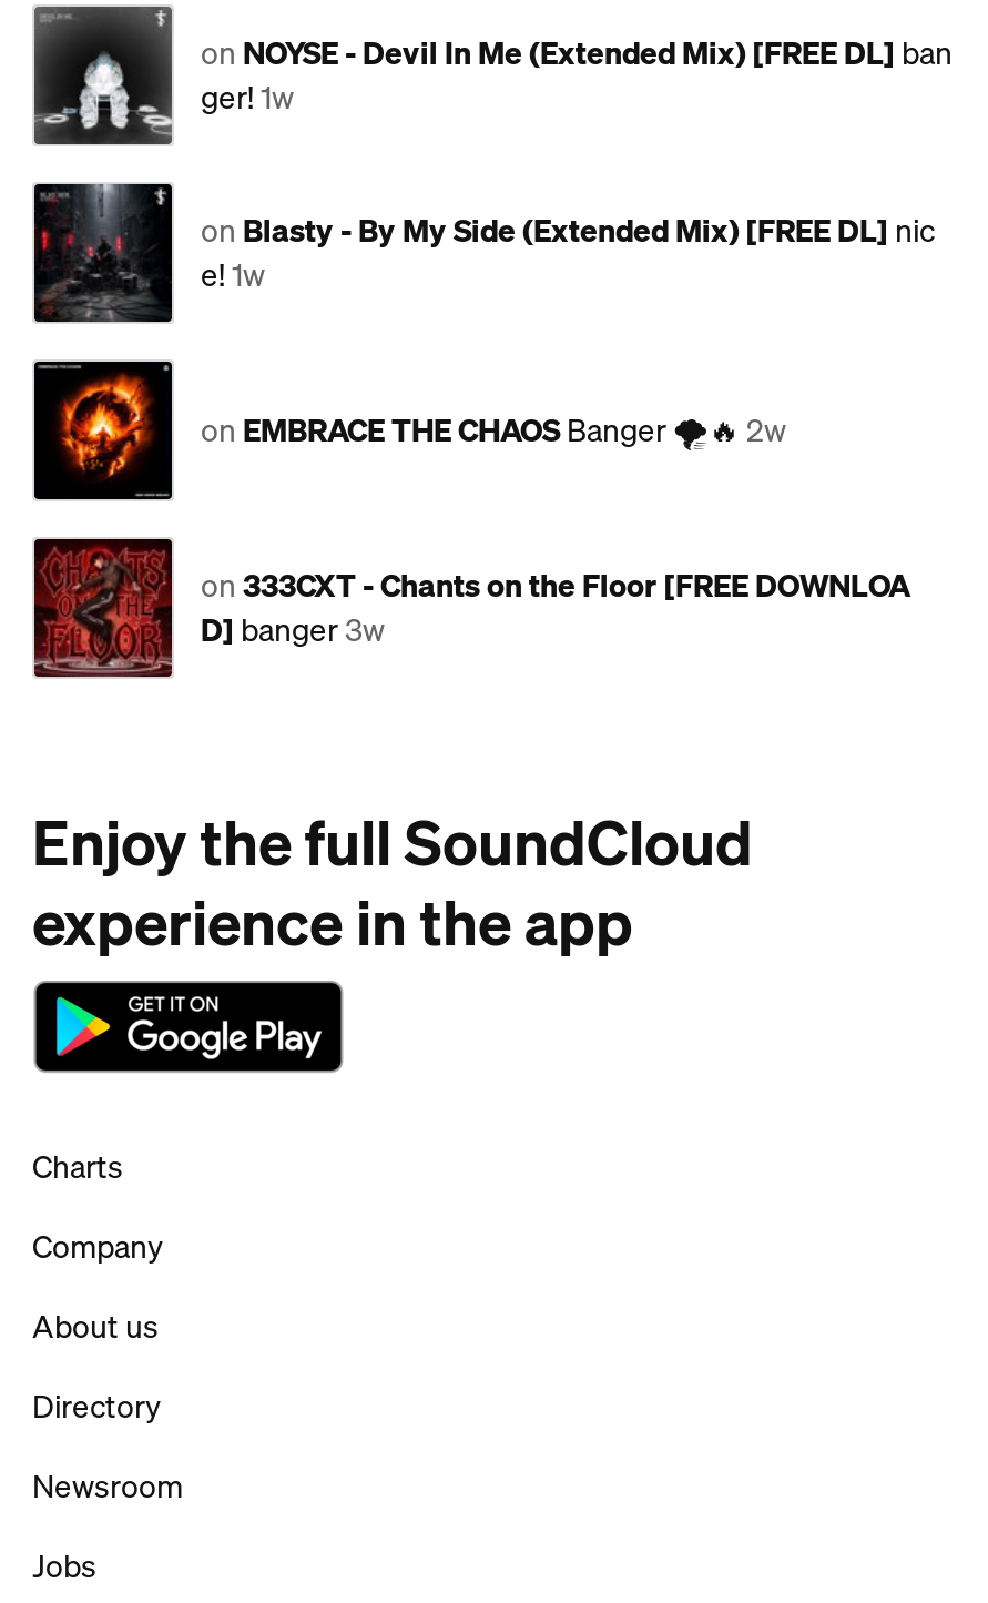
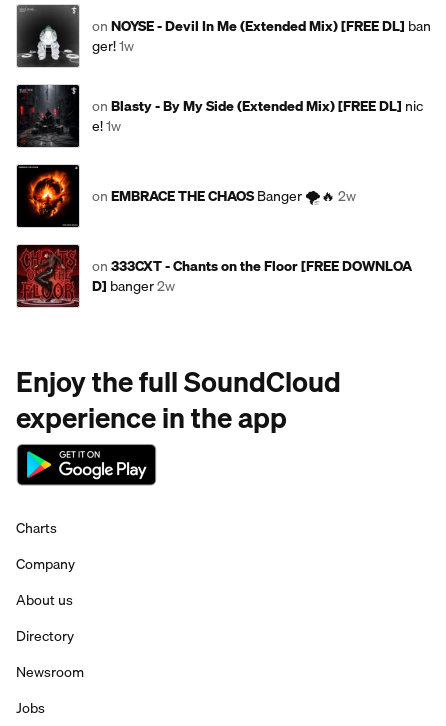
- D] banger 3w
+ D] banger 2w
